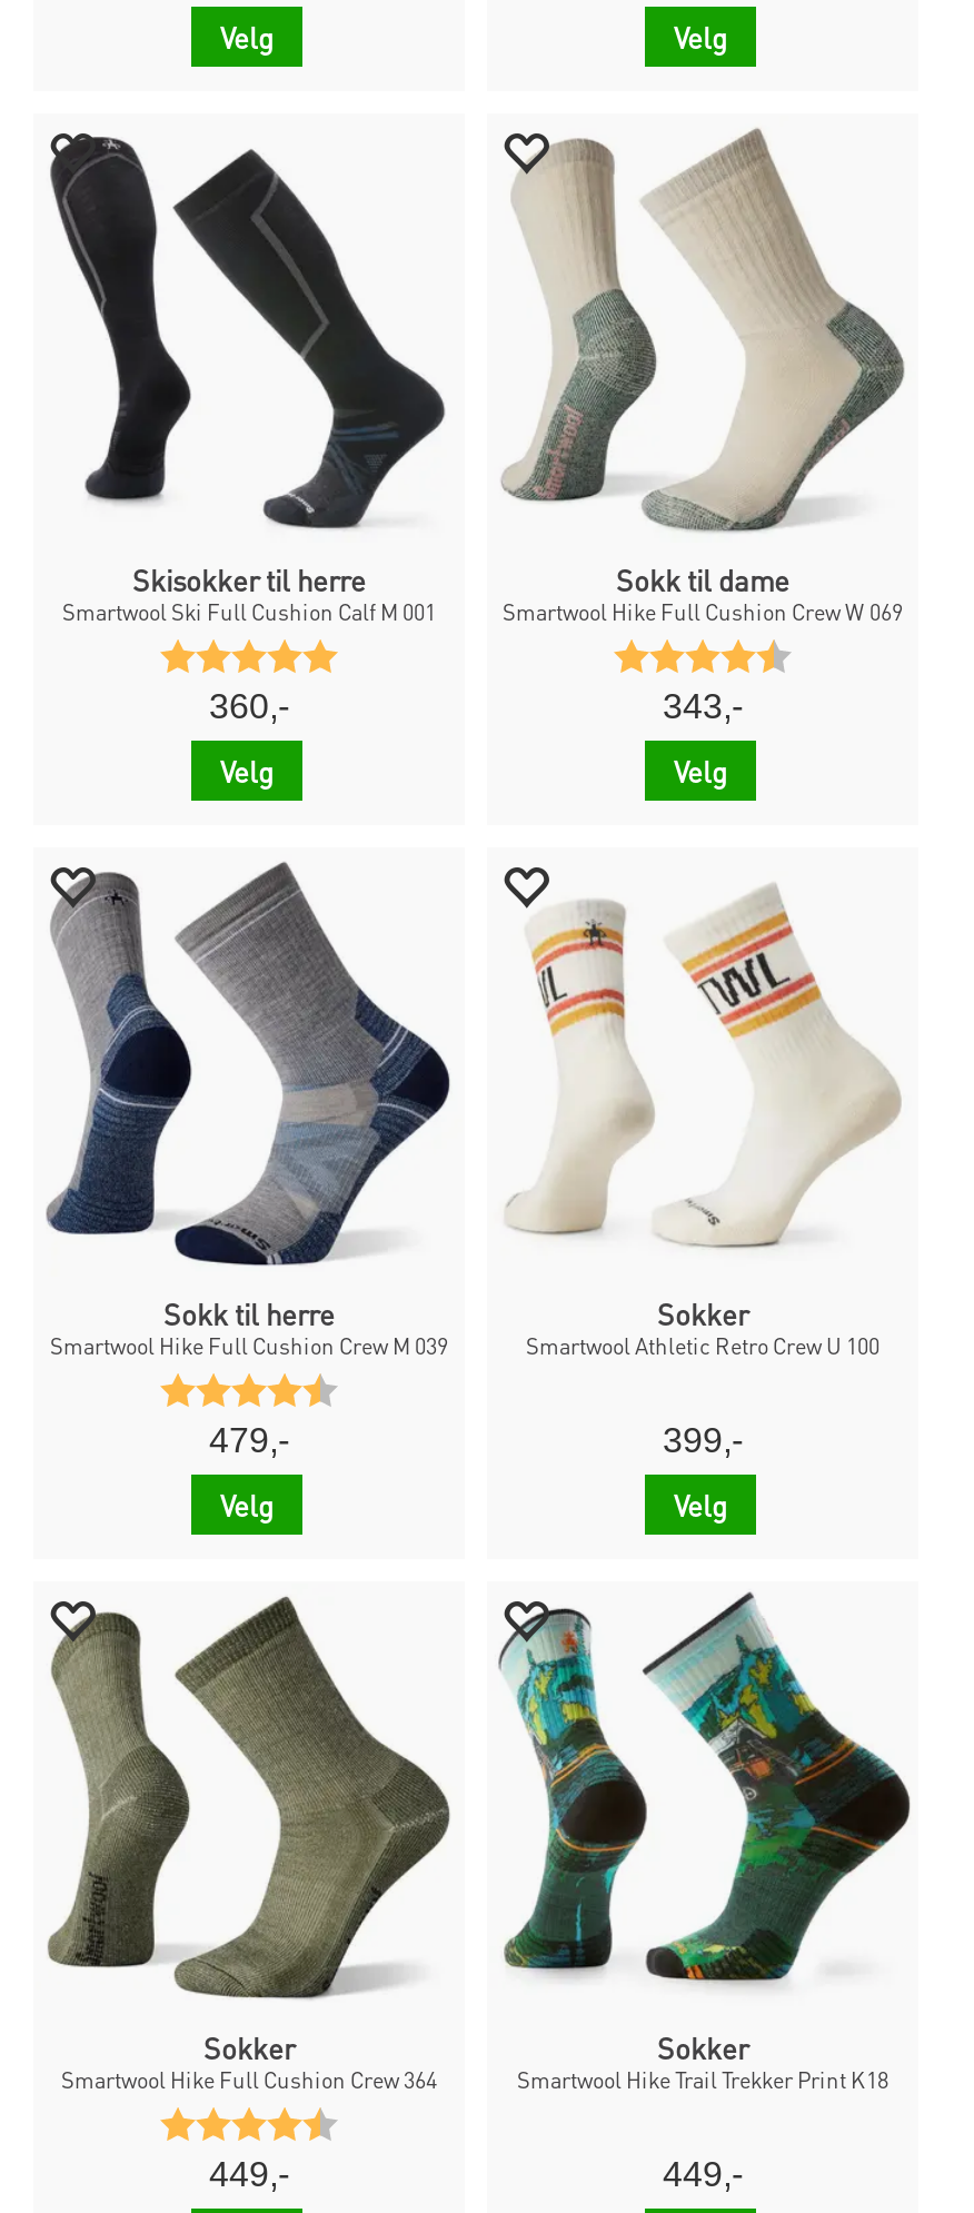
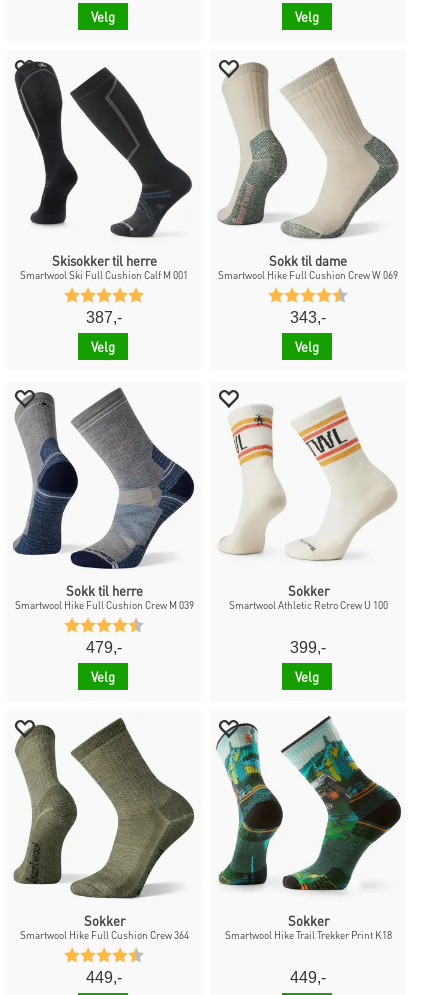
- 360,-
+ 387,-
